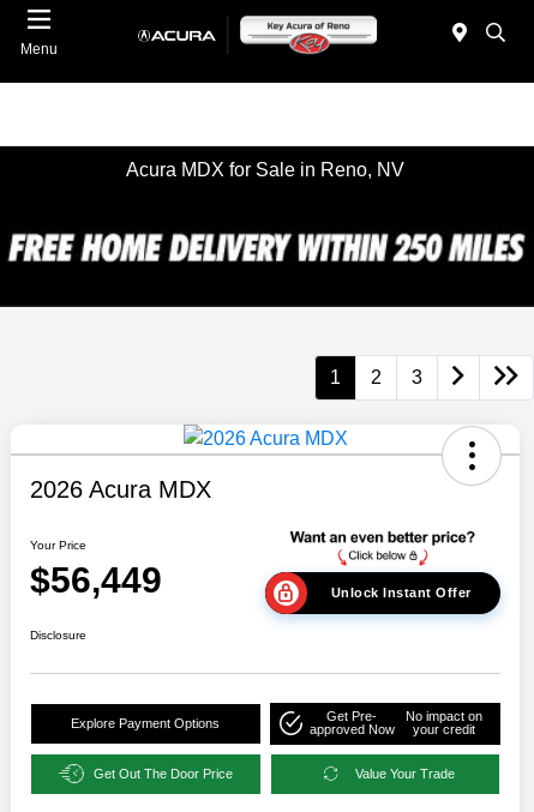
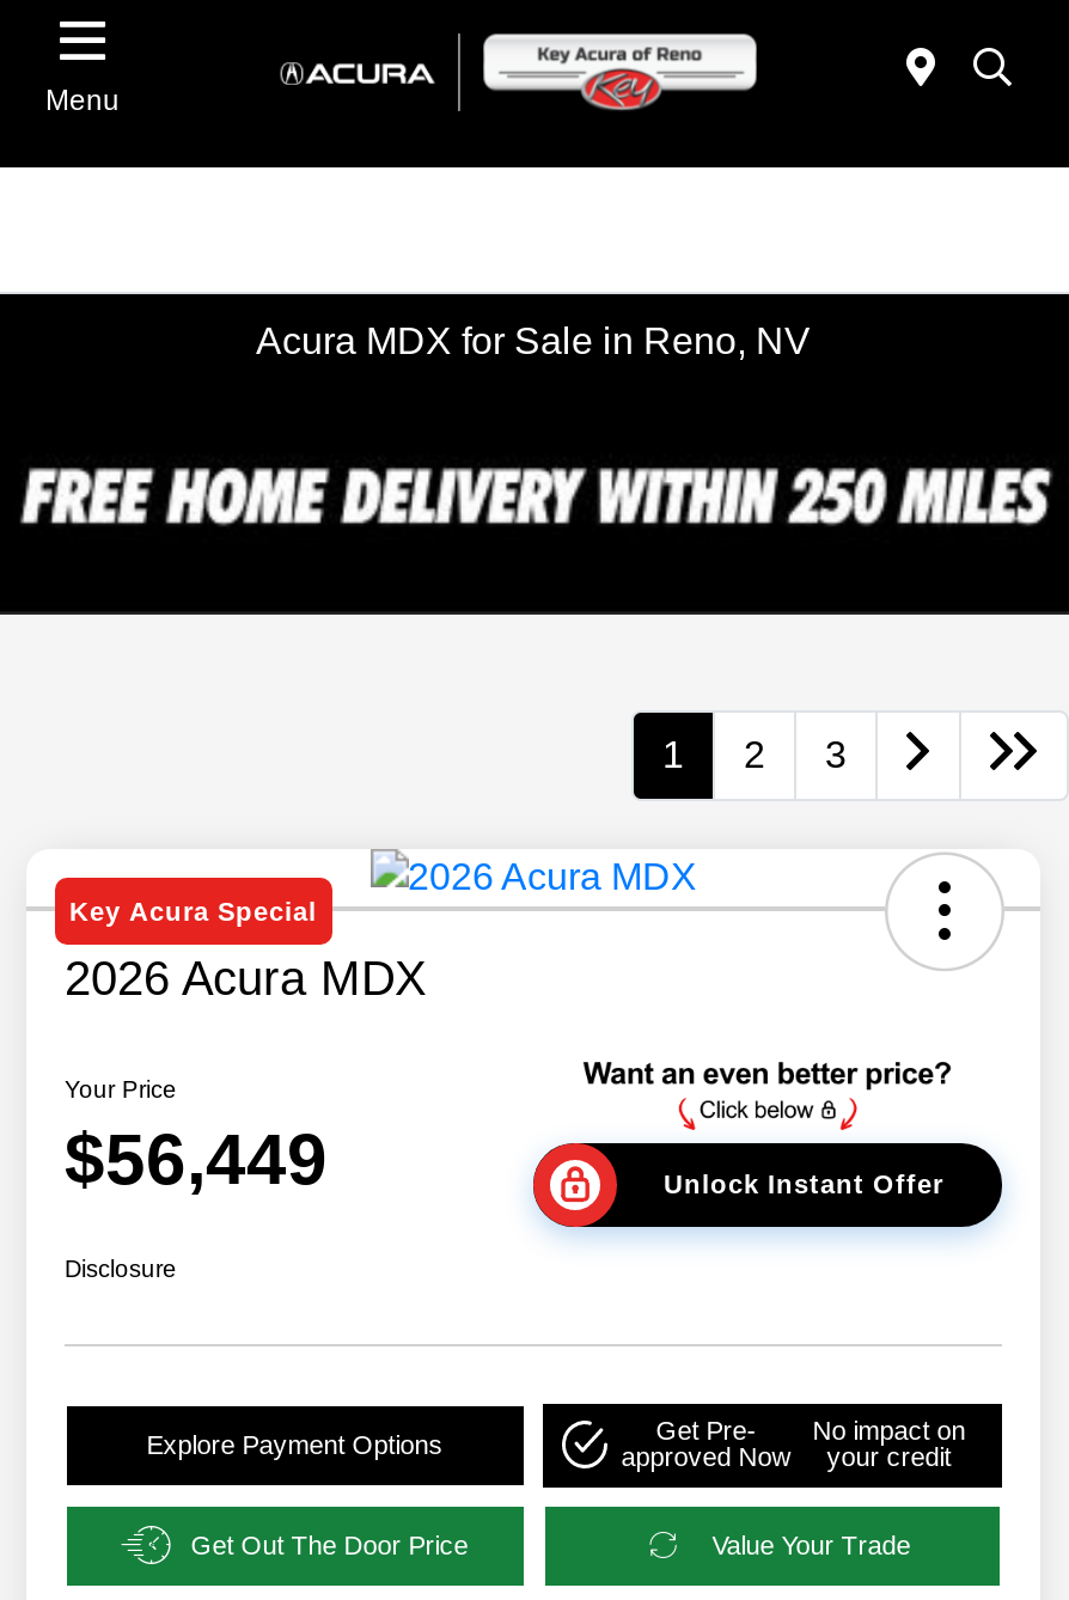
+ Key Acura Special
